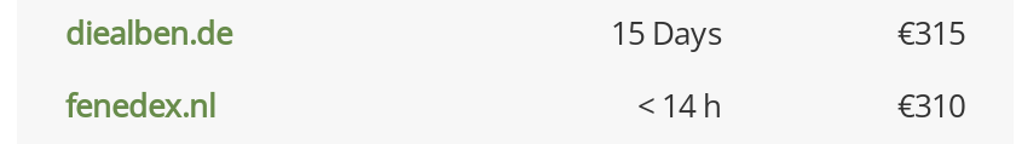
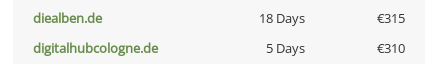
- 15 Days
+ 18 Days

- fenedex.nl
- < 14 h
+ digitalhubcologne.de
+ 5 Days
